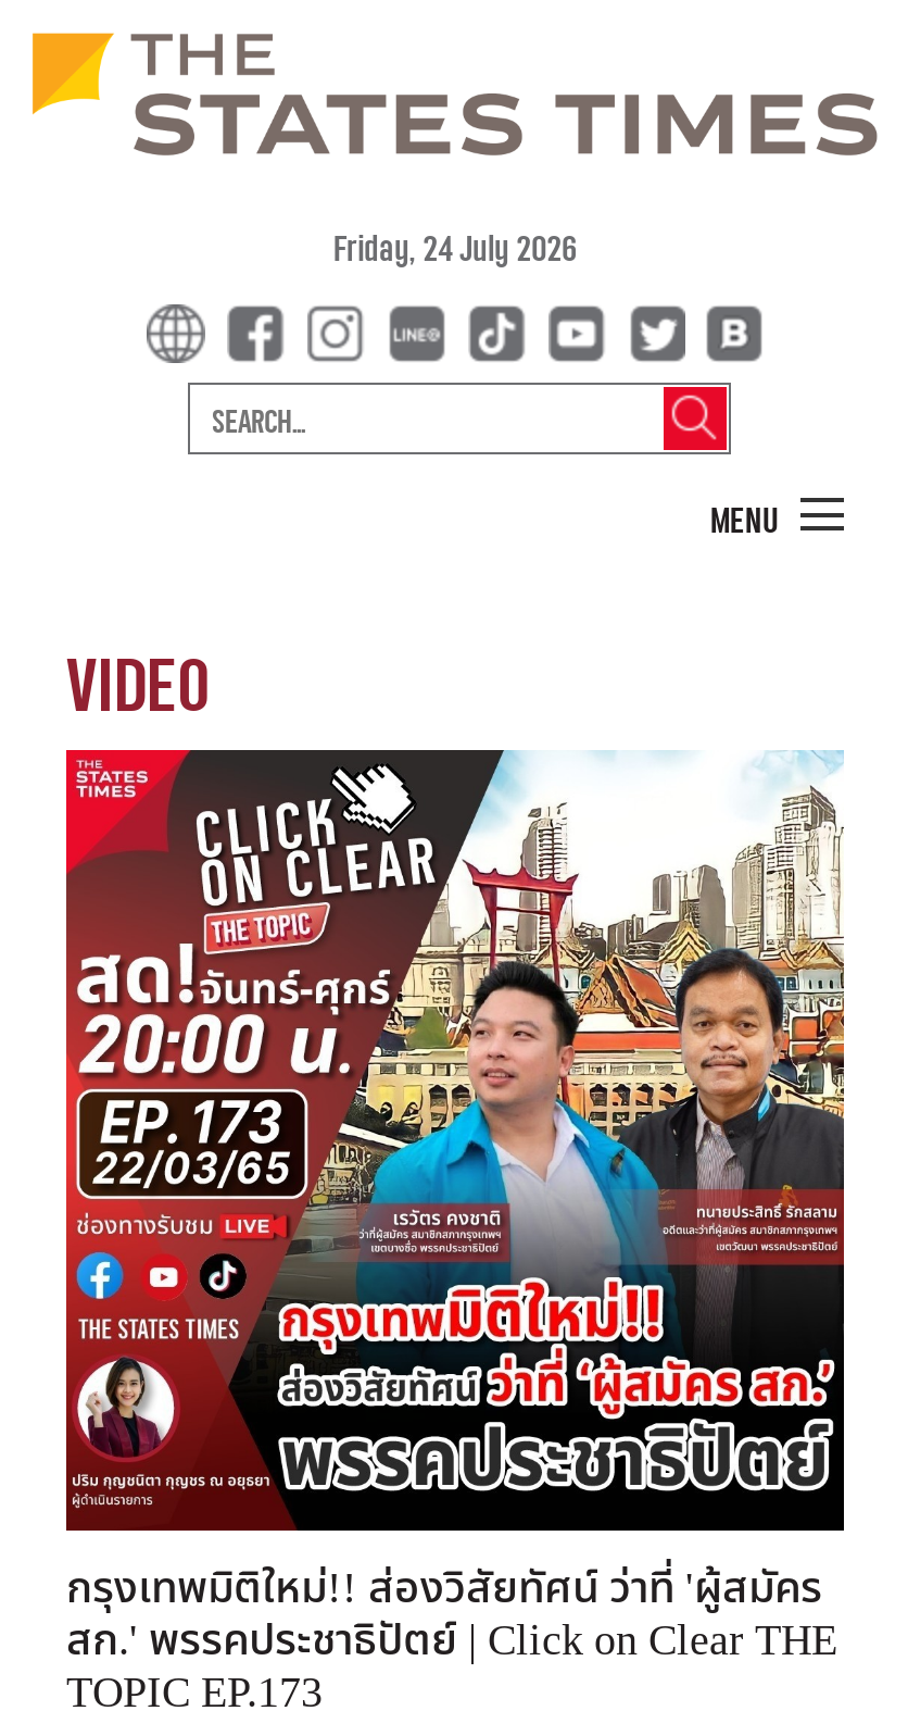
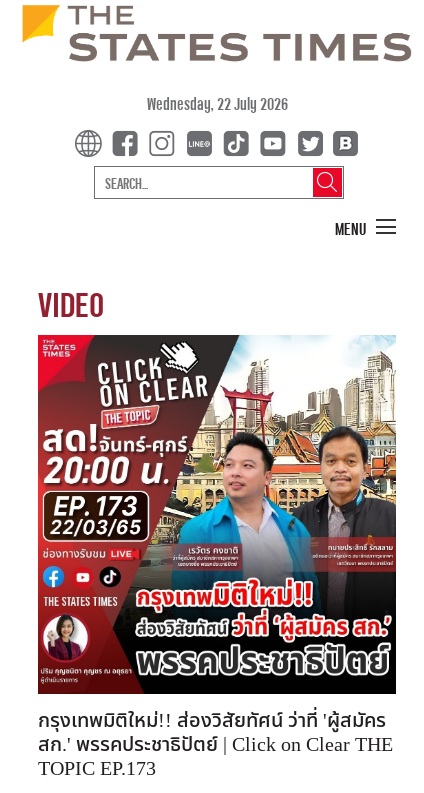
- Friday, 24 July 2026
+ Wednesday, 22 July 2026
